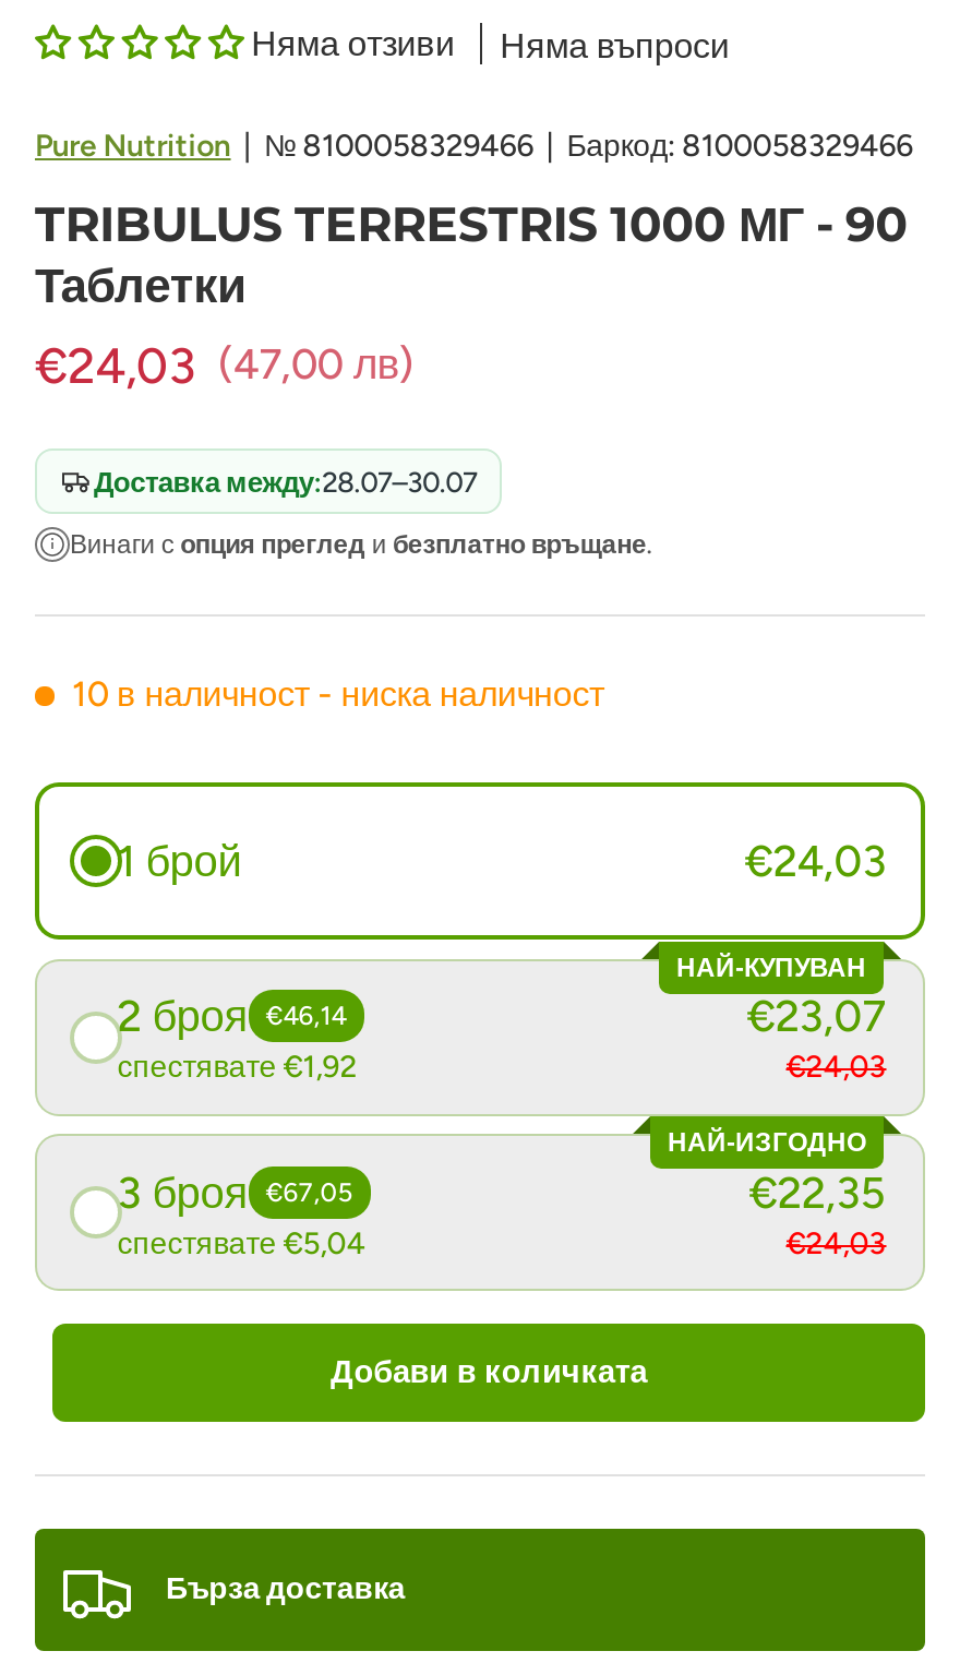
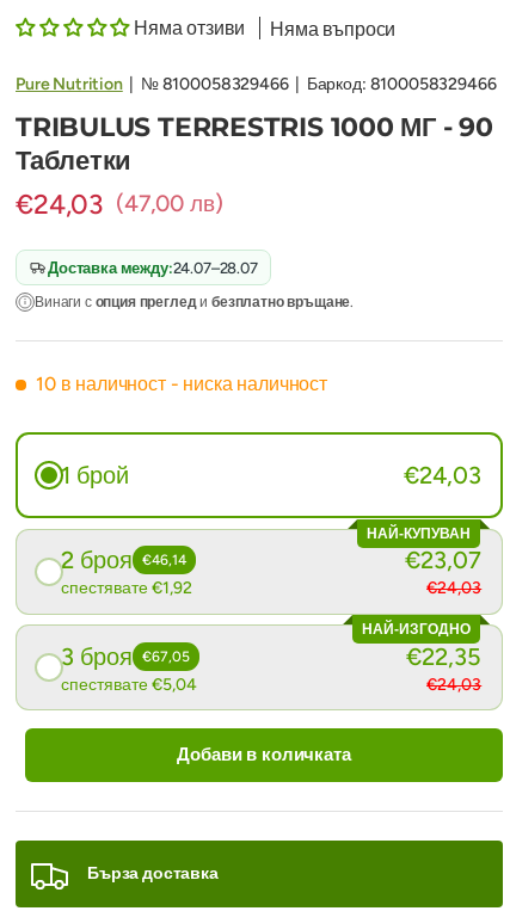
- Доставка между:28.07–30.07
+ Доставка между:24.07–28.07
